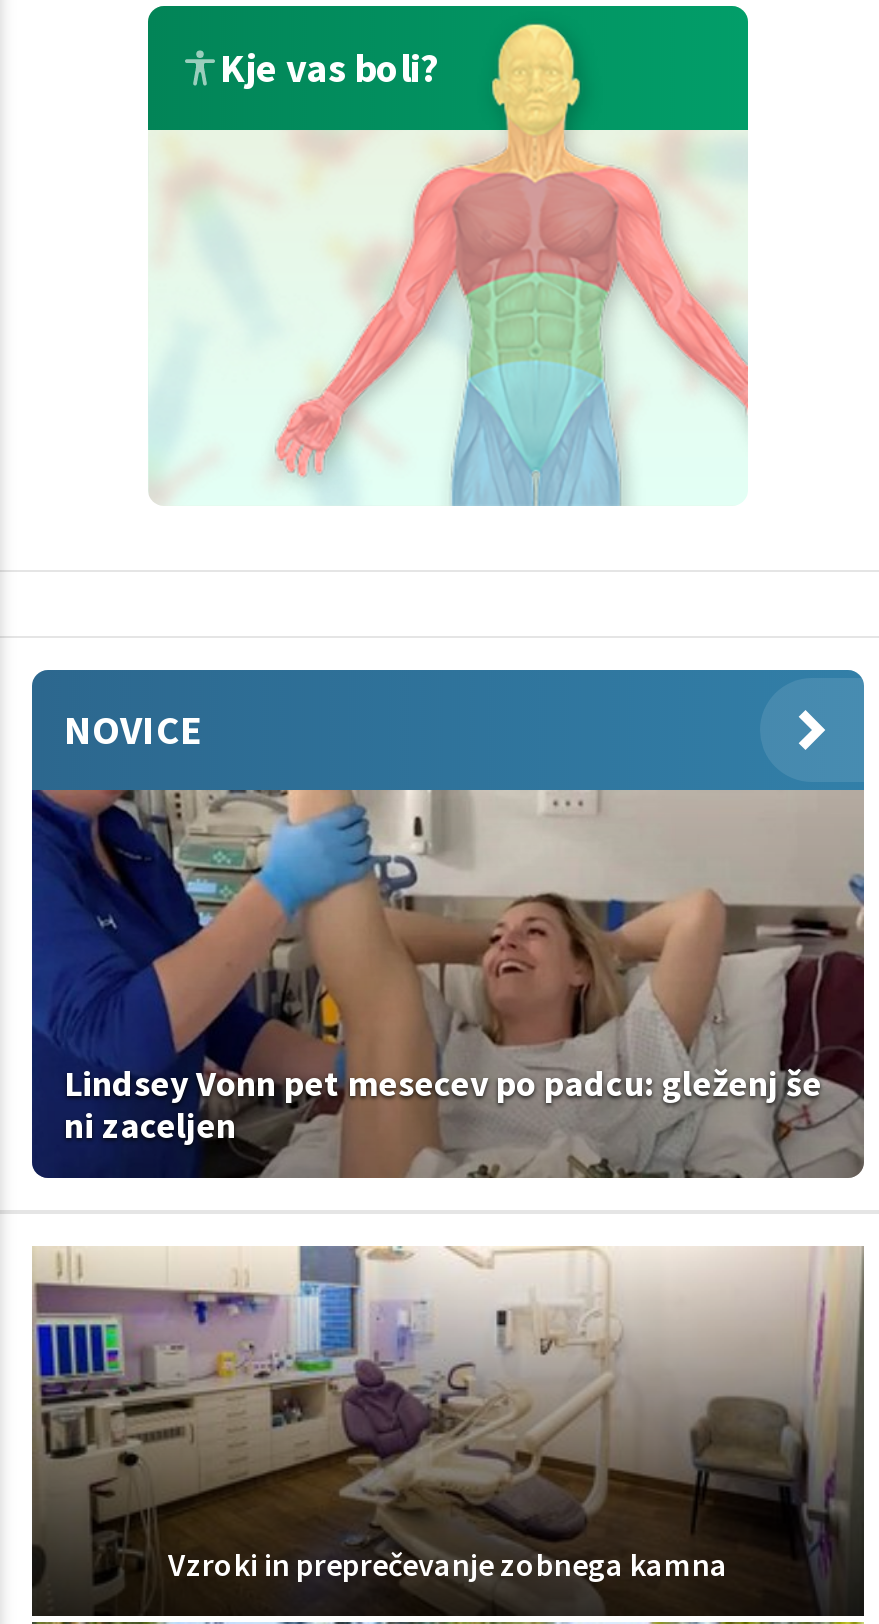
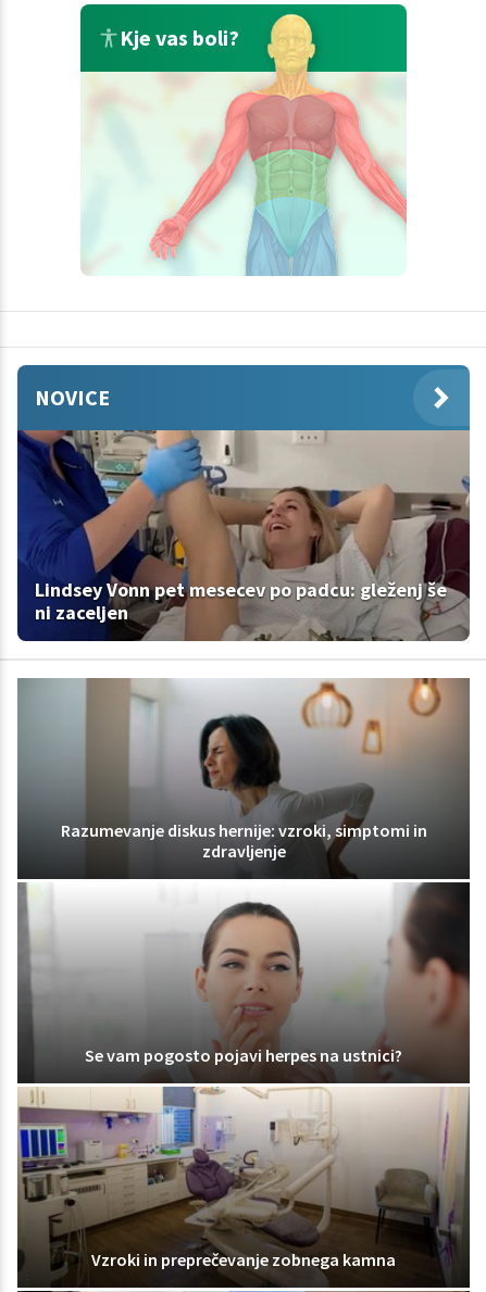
+ [image]
+ Razumevanje diskus hernije: vzroki, simptomi in
+ zdravljenje

+ [image]
+ Se vam pogosto pojavi herpes na ustnici?
